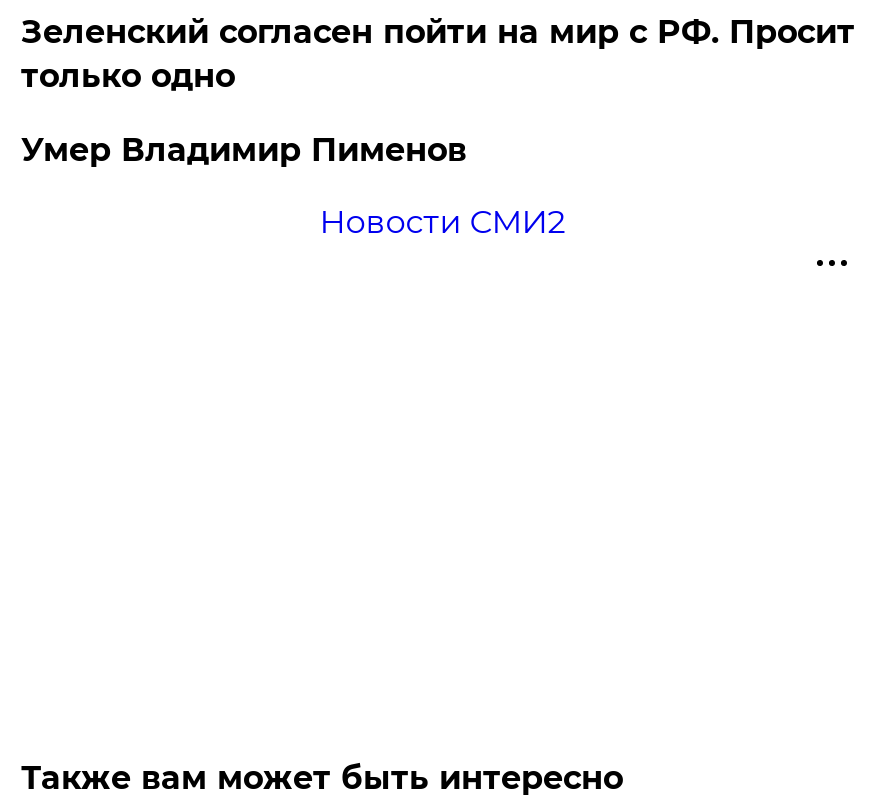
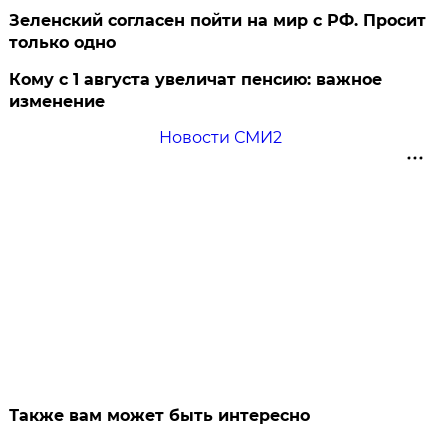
- Умер Владимир Пименов
+ Кому с 1 августа увеличат пенсию: важное
+ изменение
